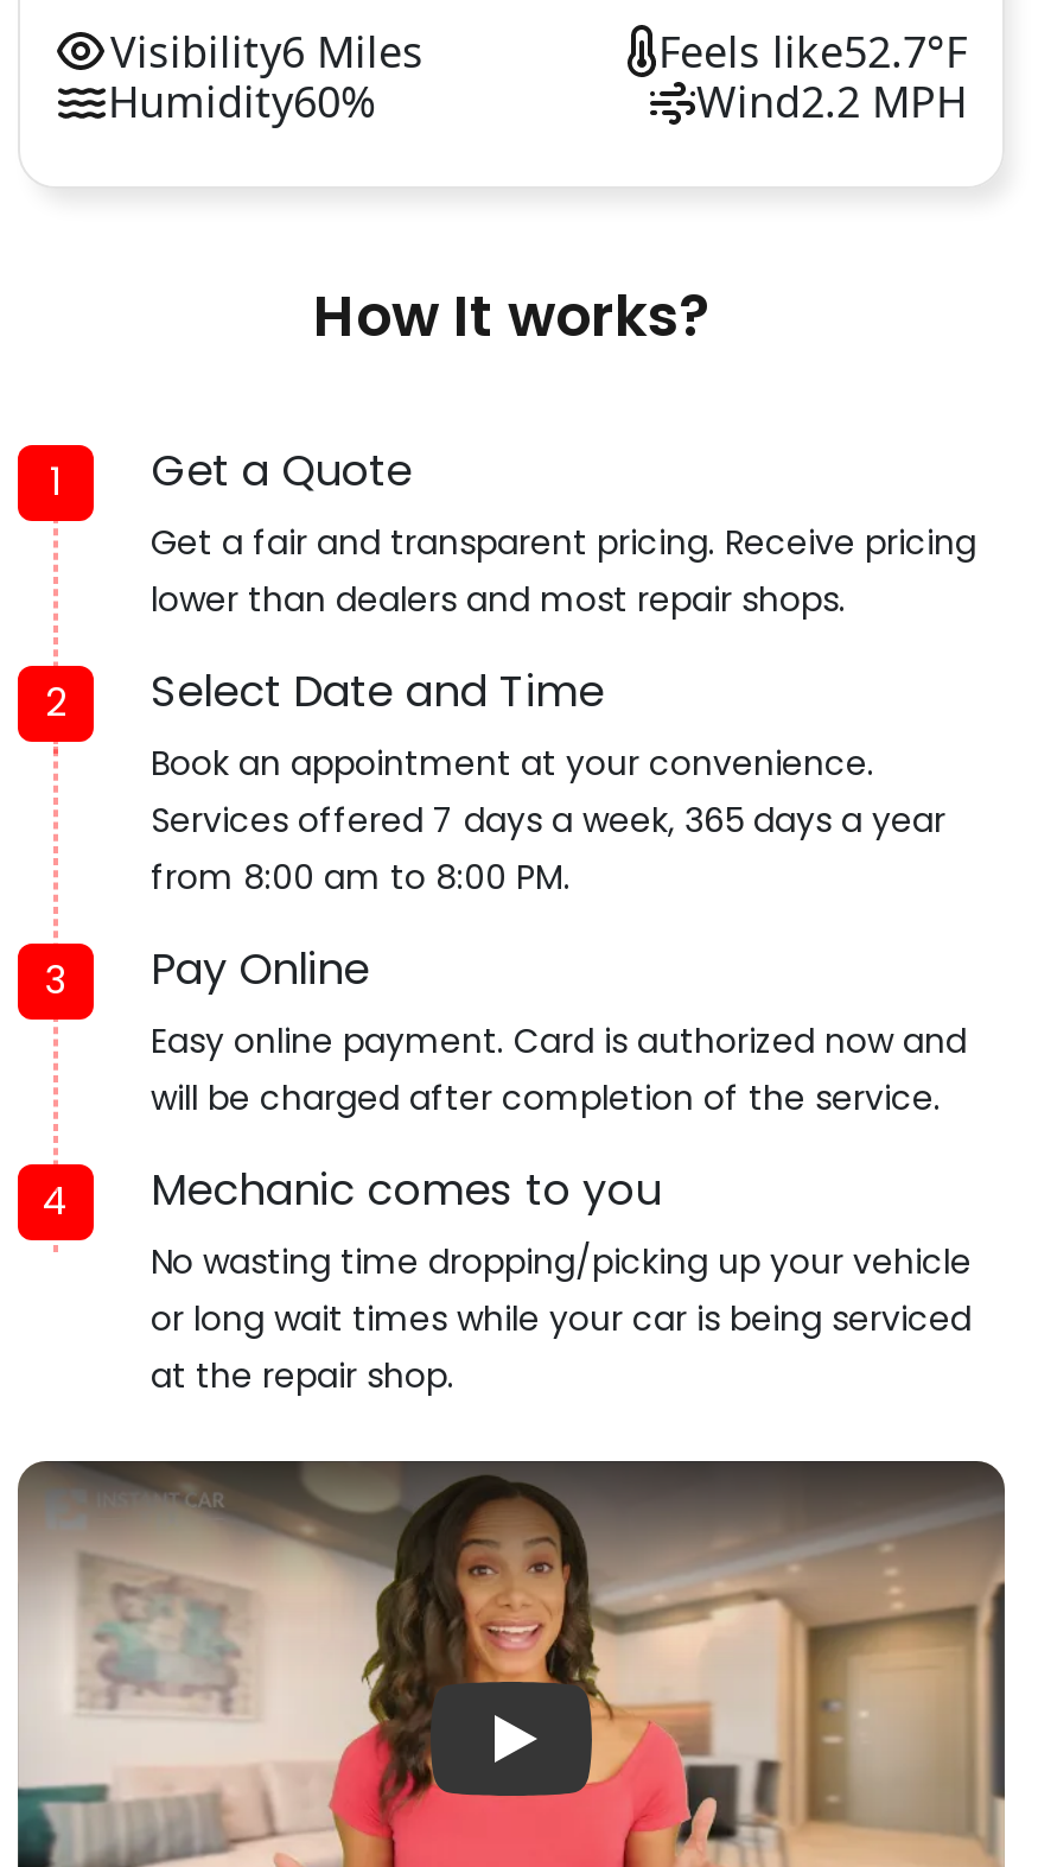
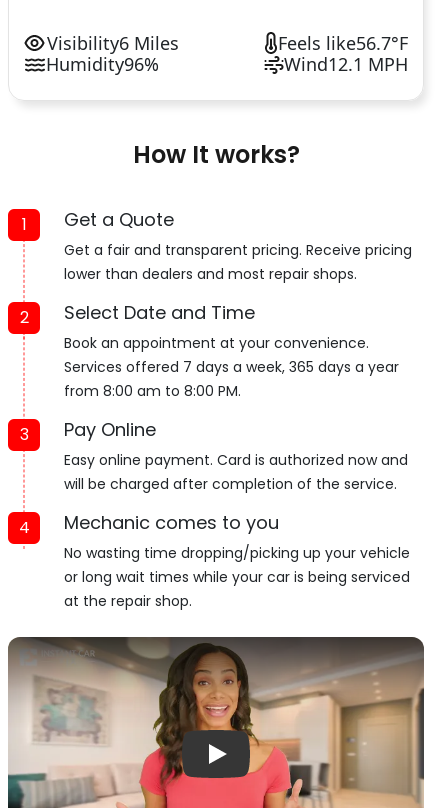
- Feels like52.7°F
+ Feels like56.7°F

- Humidity60%
+ Humidity96%

- Wind2.2 MPH
+ Wind12.1 MPH
